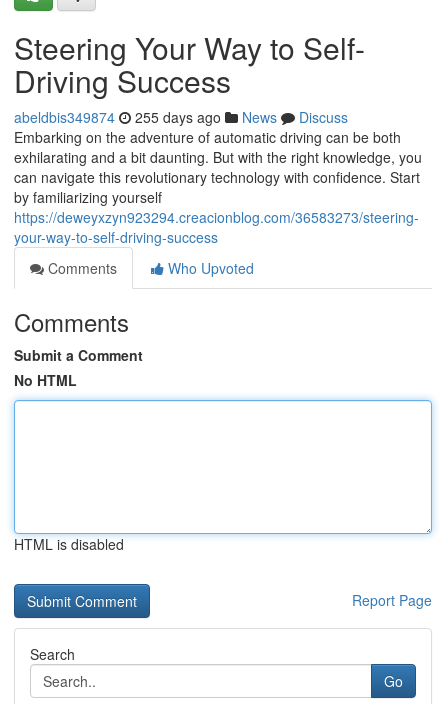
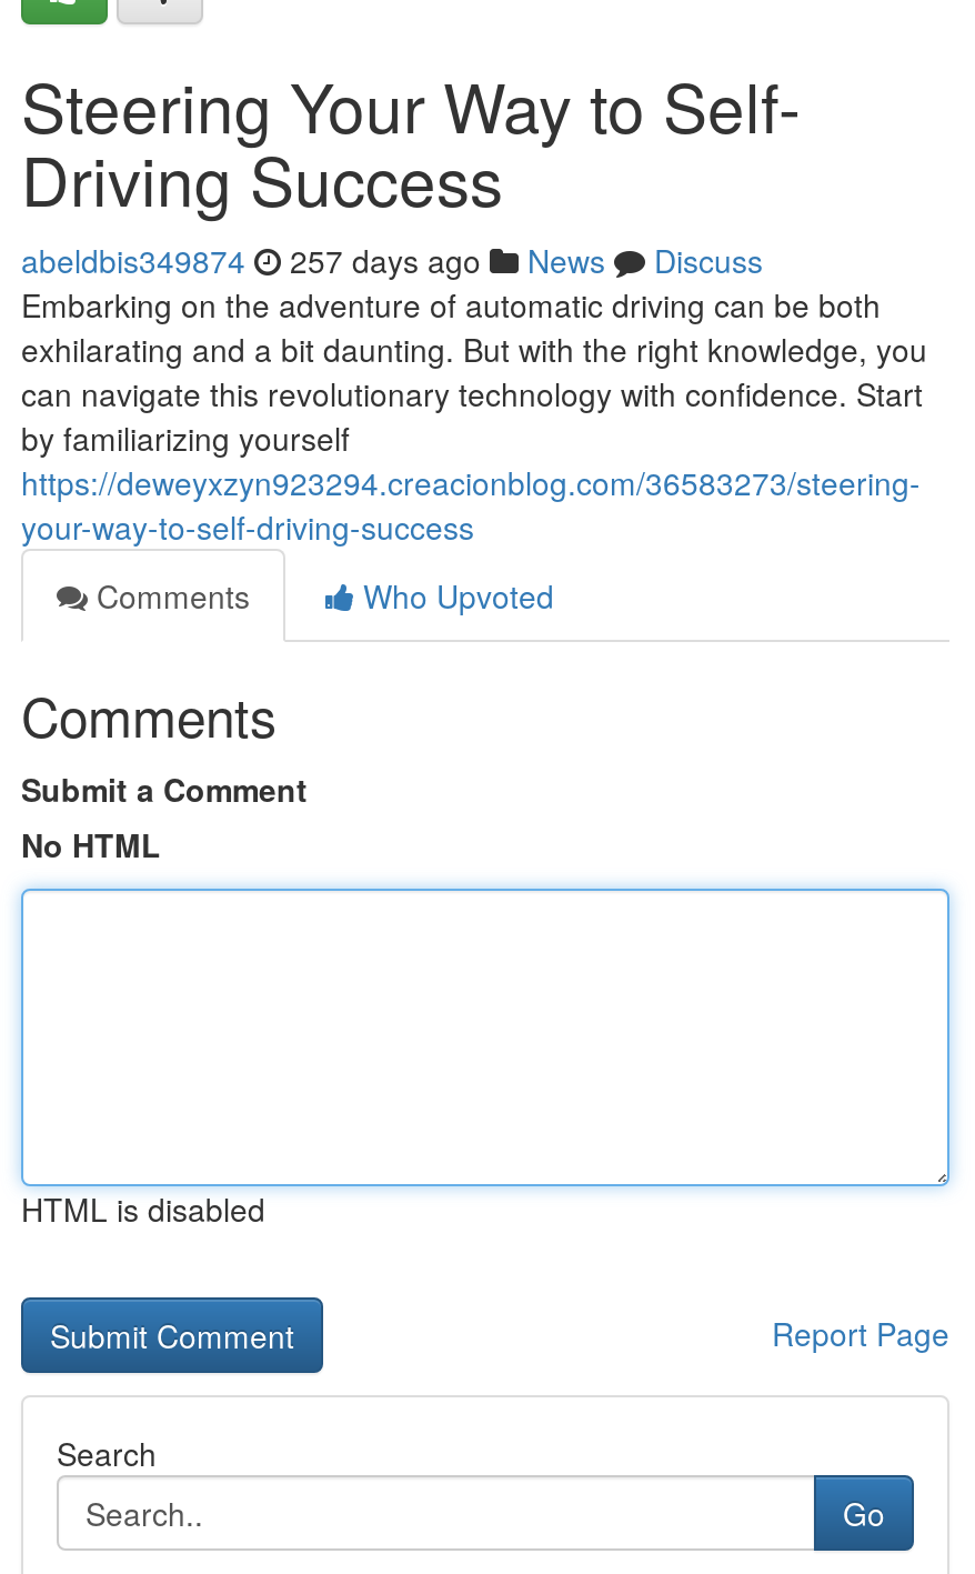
- abeldbis349874 255 days ago News Discuss
+ abeldbis349874 257 days ago News Discuss
